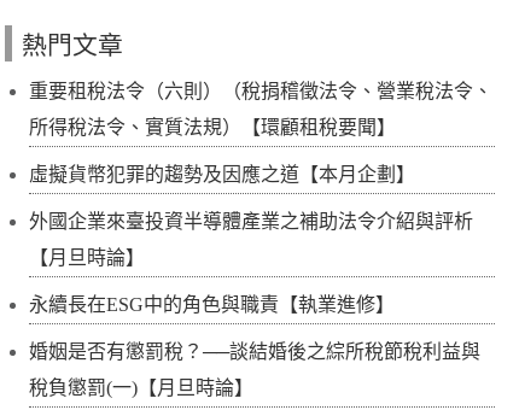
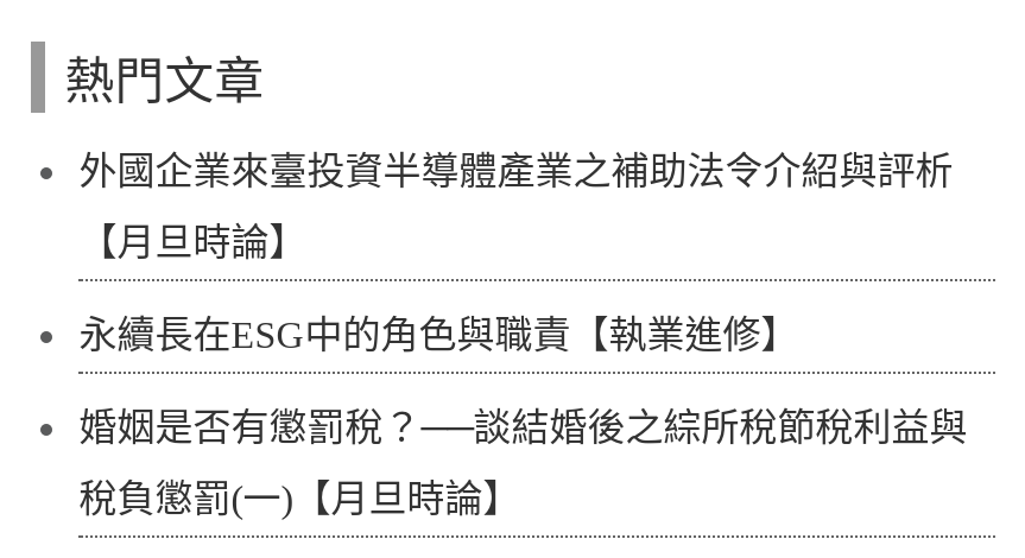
- 重要租稅法令（六則）（稅捐稽徵法令、營業稅法令、
- 所得稅法令、實質法規）【環顧租稅要聞】
- 虛擬貨幣犯罪的趨勢及因應之道【本月企劃】
